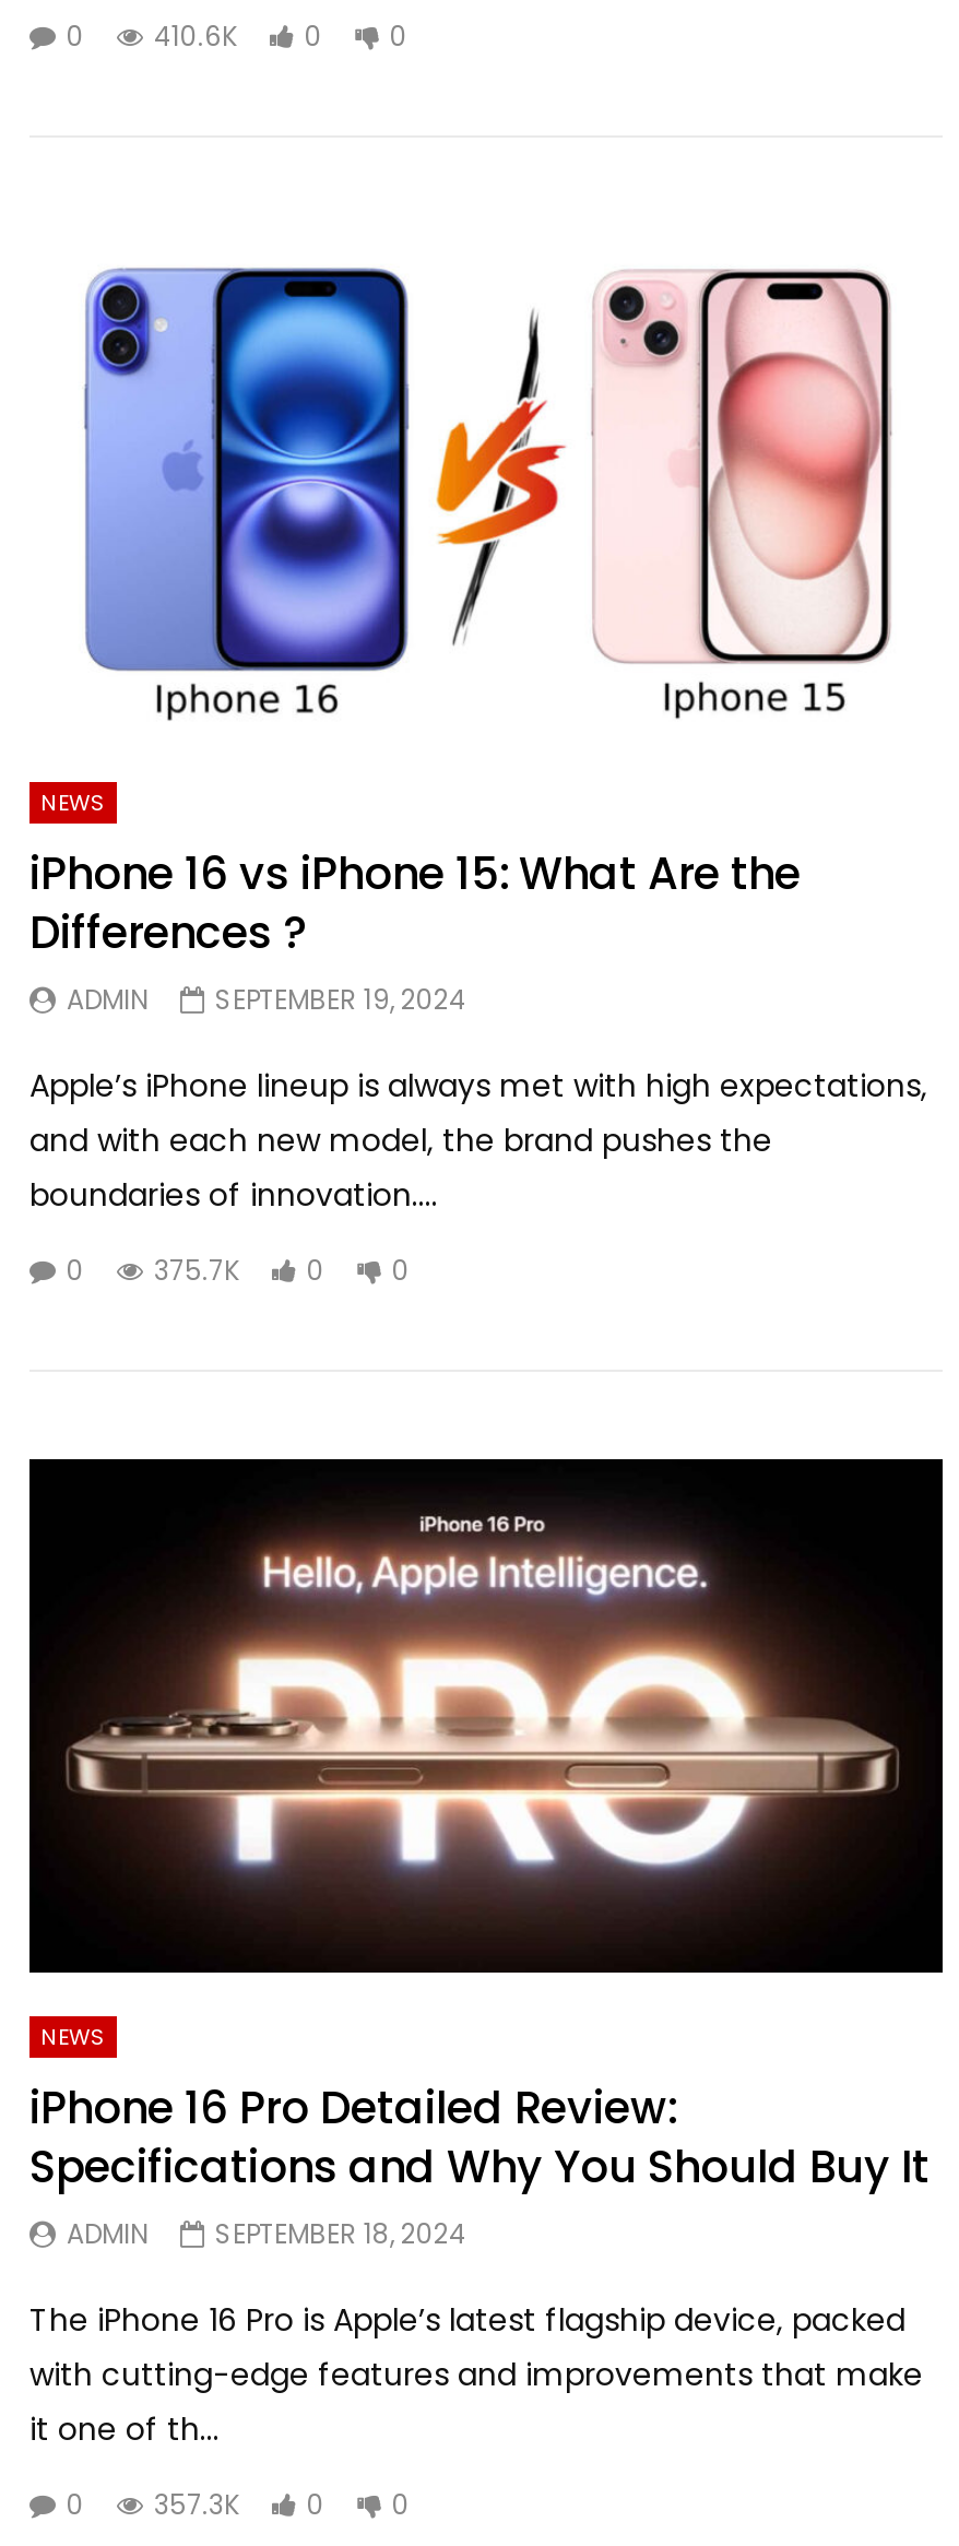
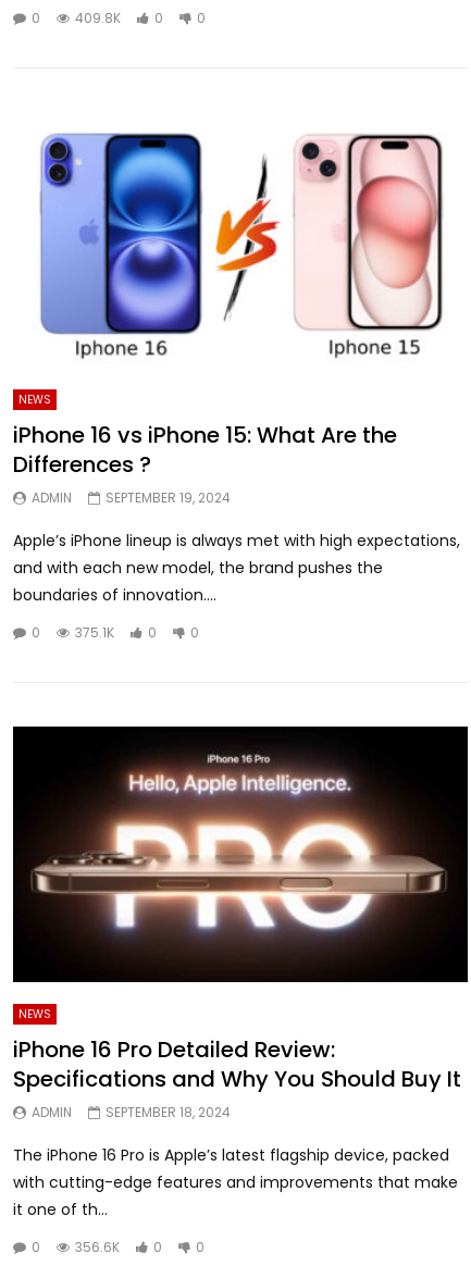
- 0 410.6K 0 0
+ 0 409.8K 0 0

- 0 375.7K 0 0
+ 0 375.1K 0 0

- 0 357.3K 0 0
+ 0 356.6K 0 0
